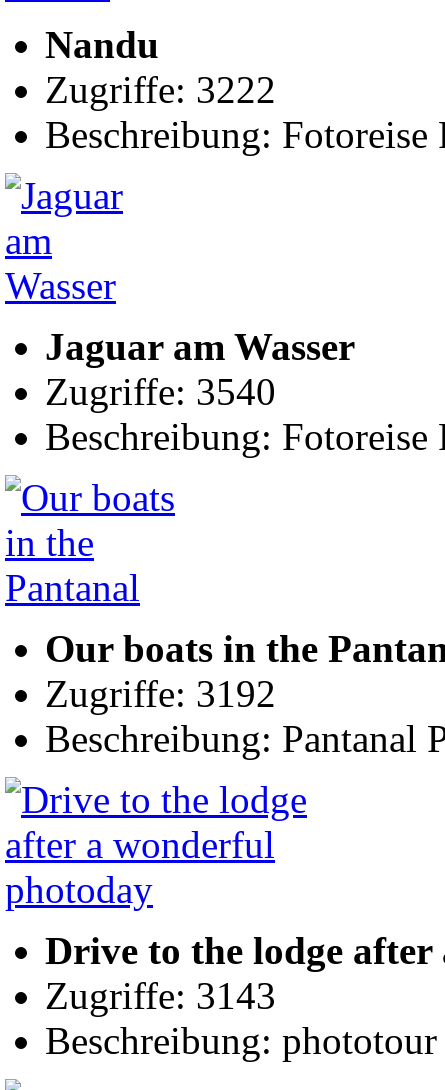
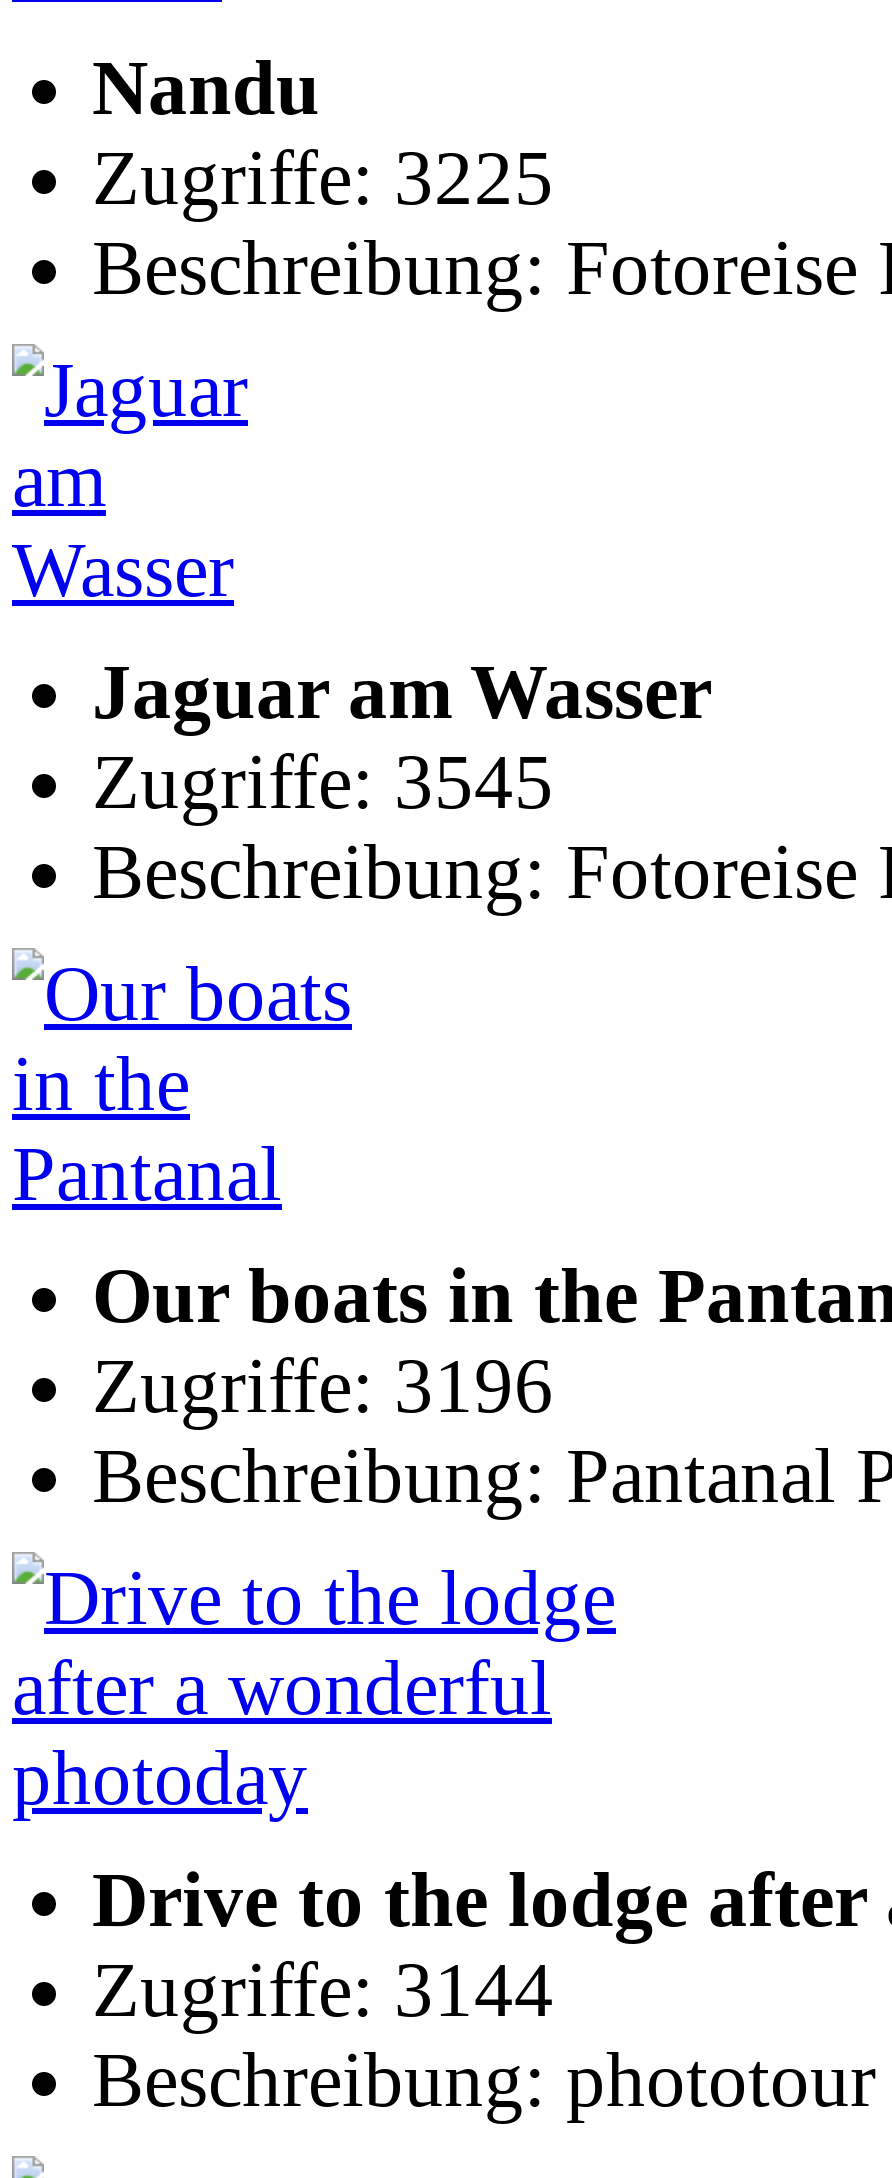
- Zugriffe: 3222
+ Zugriffe: 3225

- Zugriffe: 3540
+ Zugriffe: 3545

- Zugriffe: 3192
+ Zugriffe: 3196

- Zugriffe: 3143
+ Zugriffe: 3144
